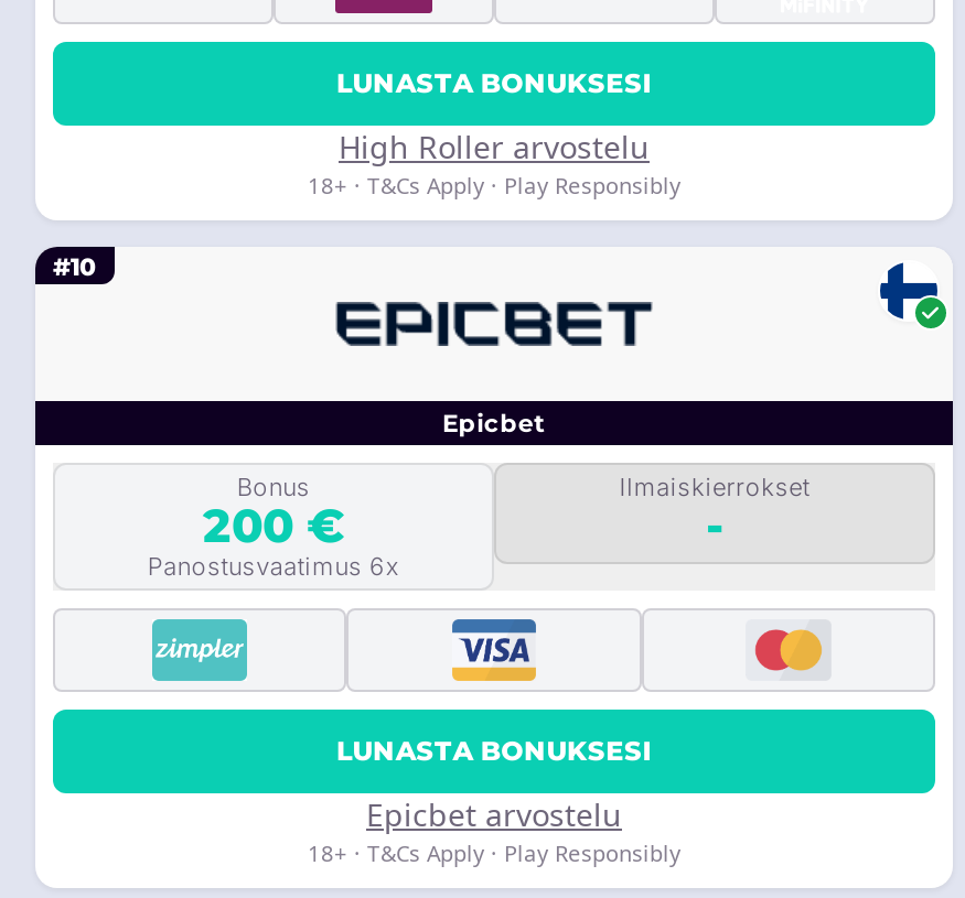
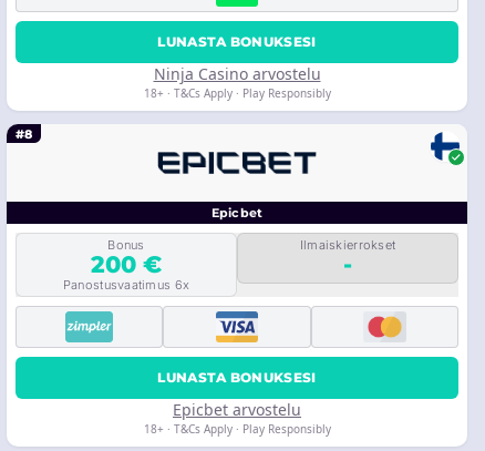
- High Roller arvostelu
+ Ninja Casino arvostelu

- #10
+ #8
